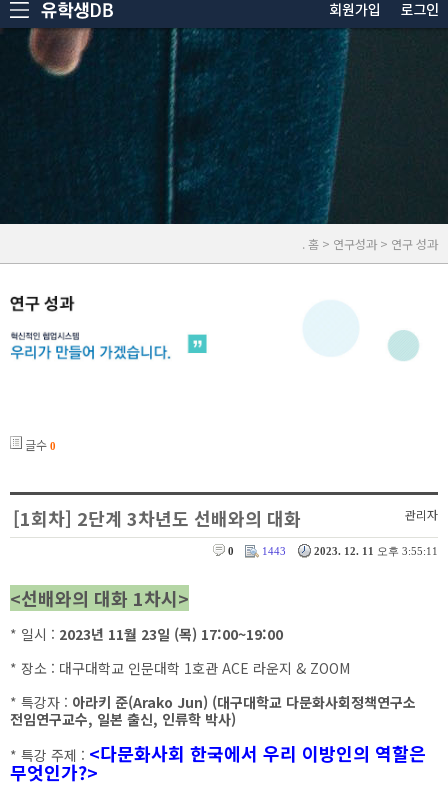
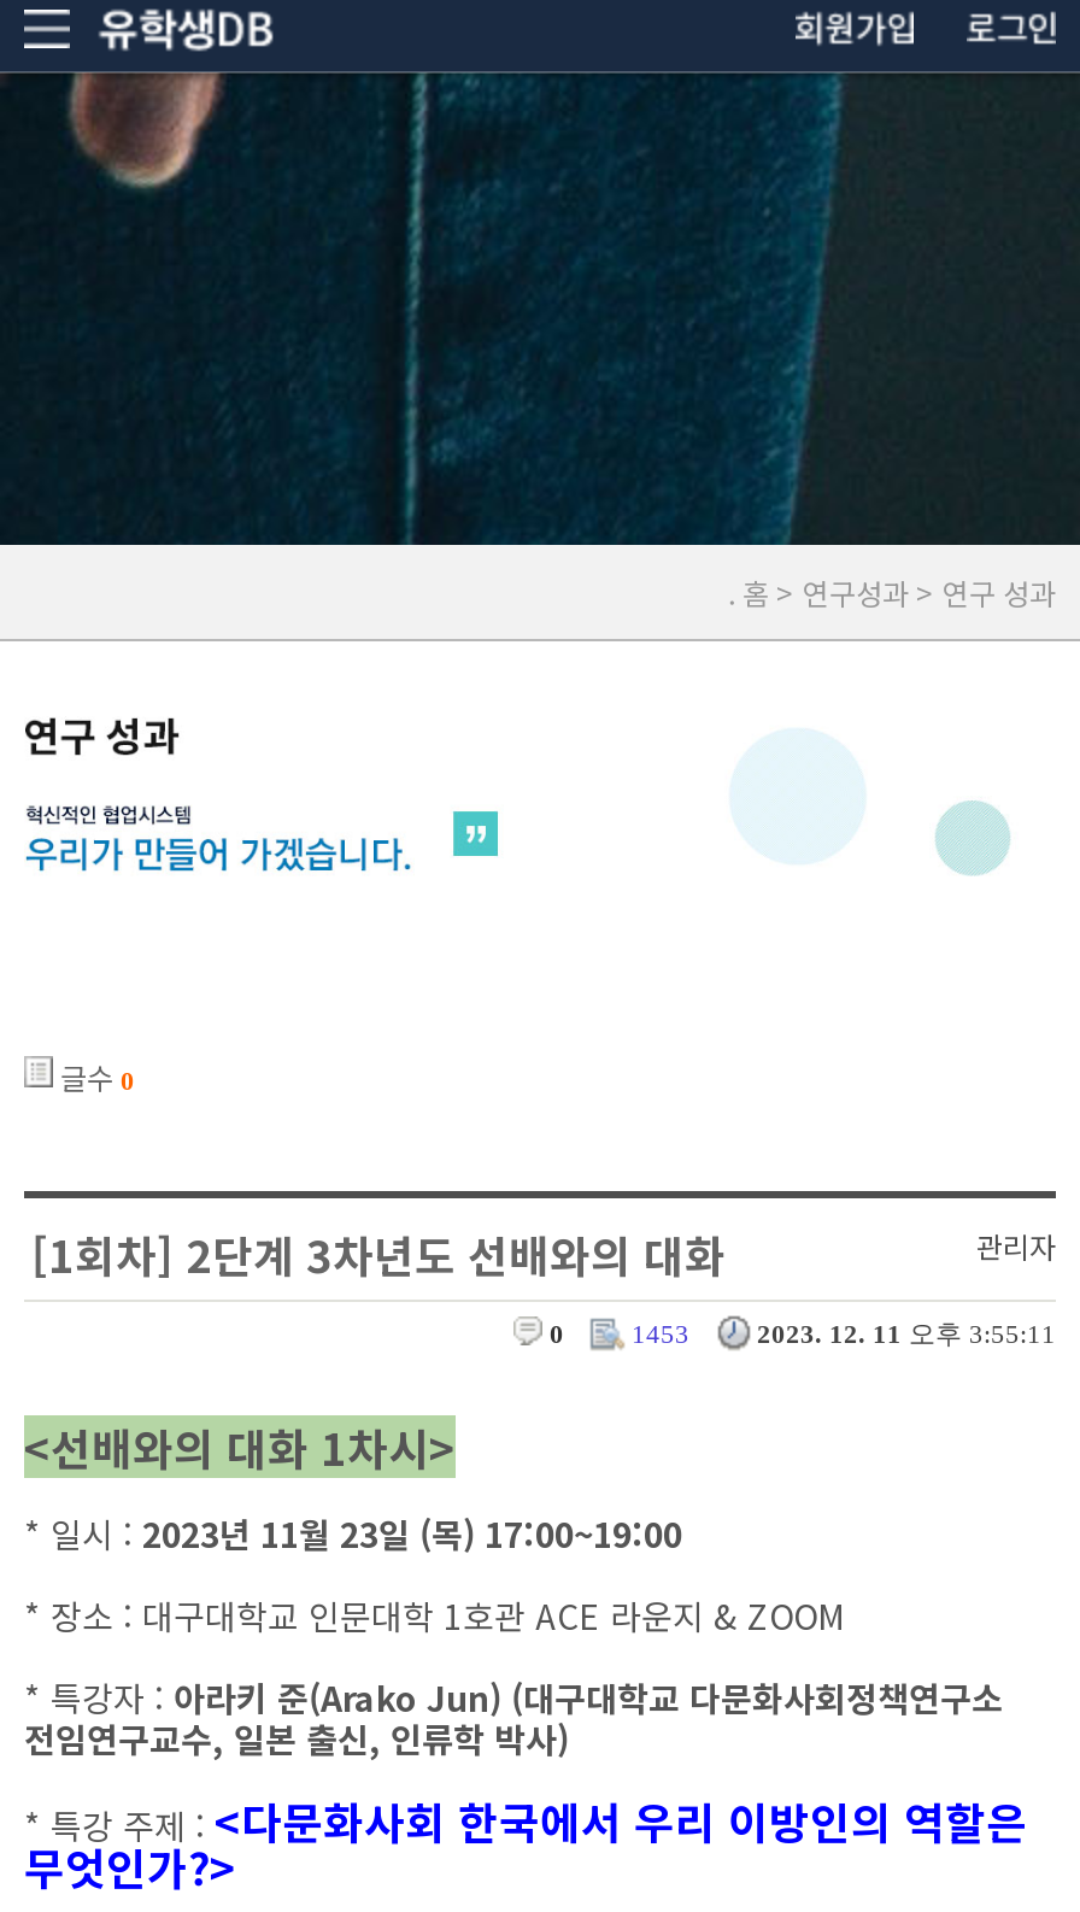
- 1443
+ 1453
